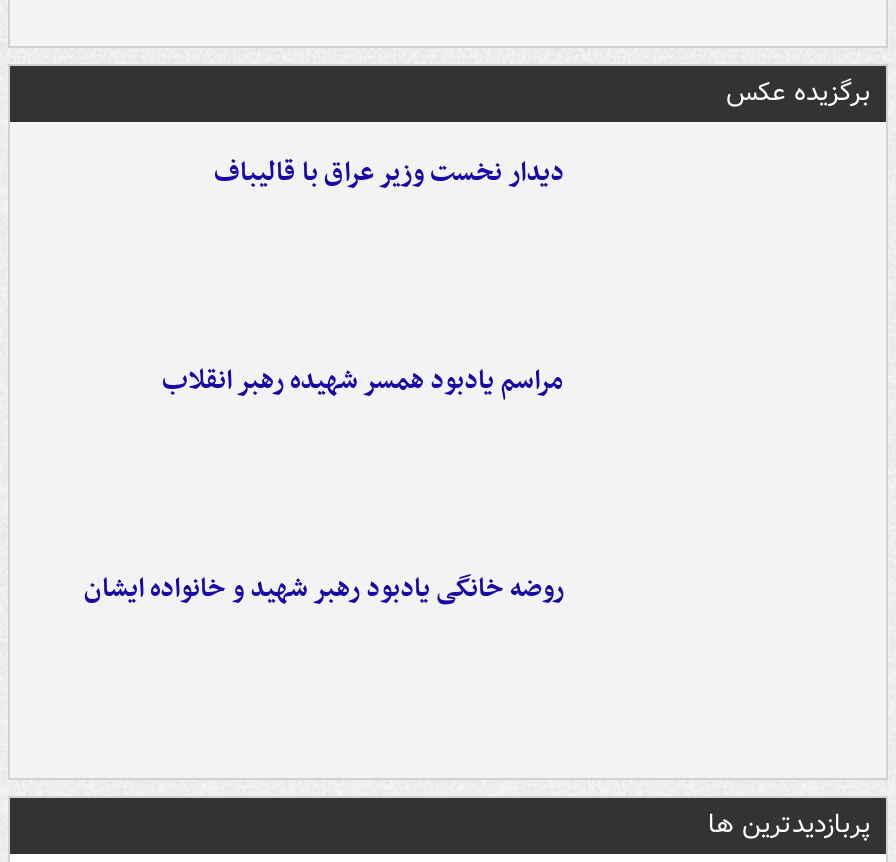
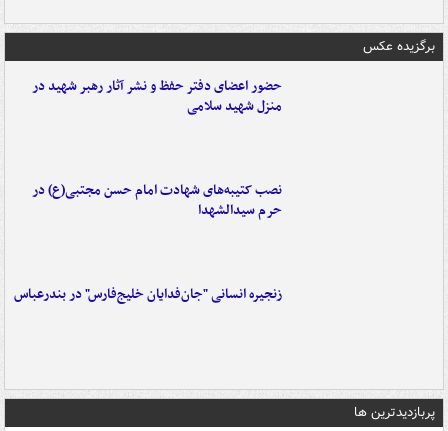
- دیدار نخست وزیر عراق با قالیباف
+ حضور اعضای دفتر حفظ و نشر آثار رهبر شهید در
+ منزل شهید سلامی

- مراسم یادبود همسر شهیده رهبر انقلاب
+ نصب کتیبه‌های شهادت امام حسن مجتبی(ع) در
+ حرم سیدالشهدا

- روضه خانگی یادبود رهبر شهید و خانواده ایشان
+ زنجیره انسانی "جان‌فدایان خلیج‌فارس" در بندرعباس
